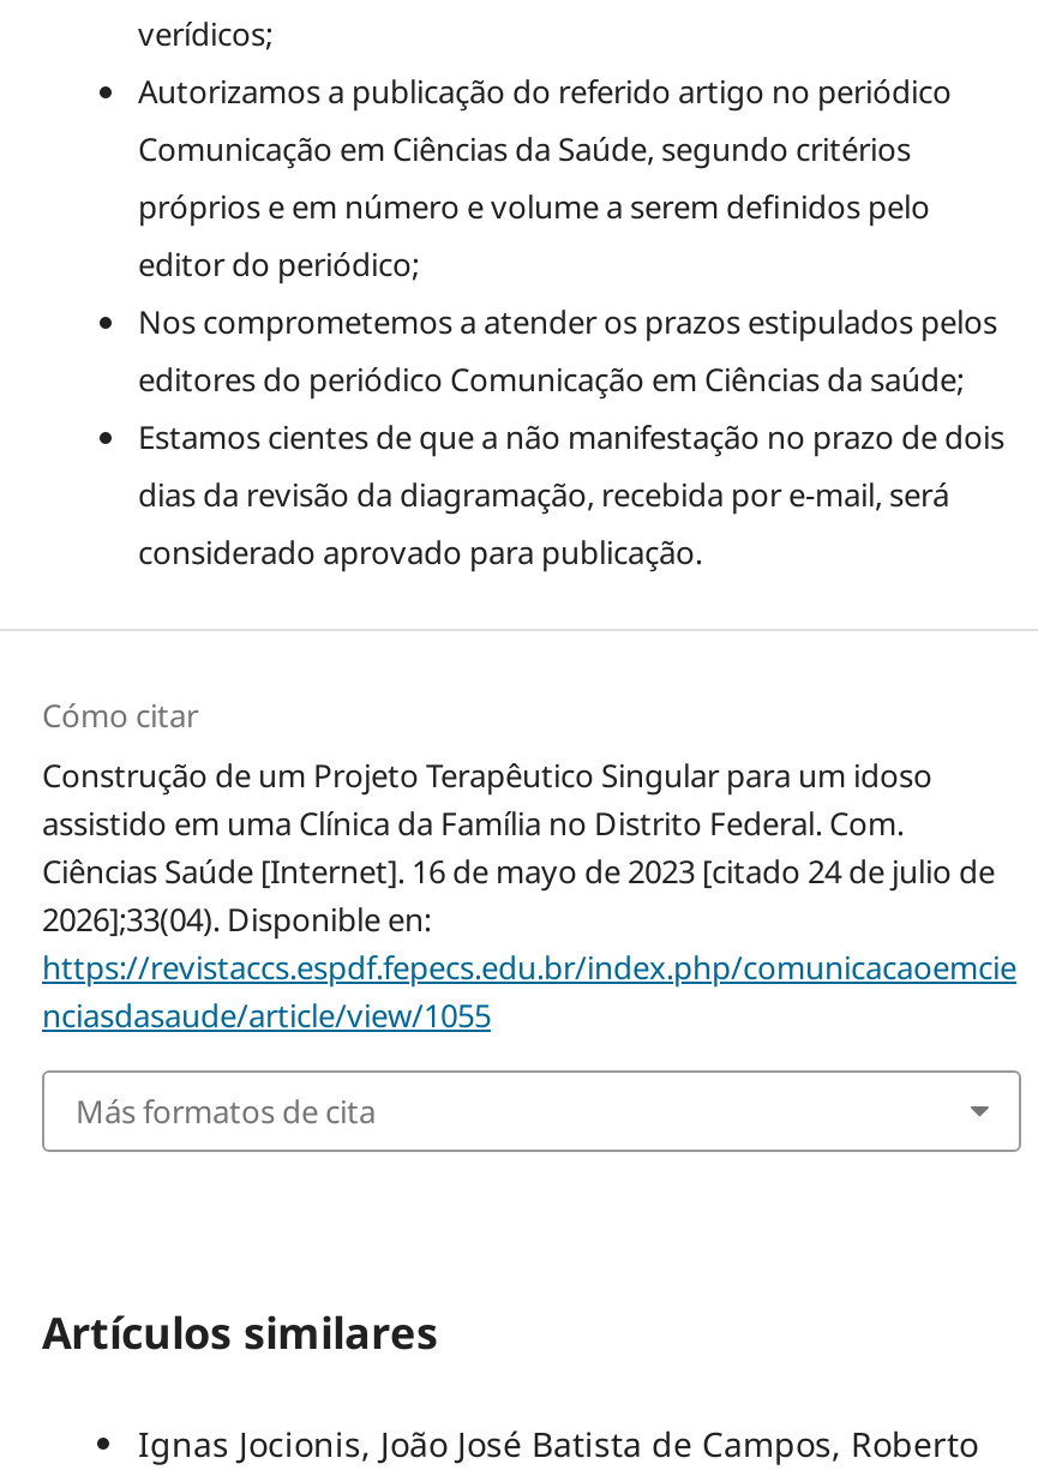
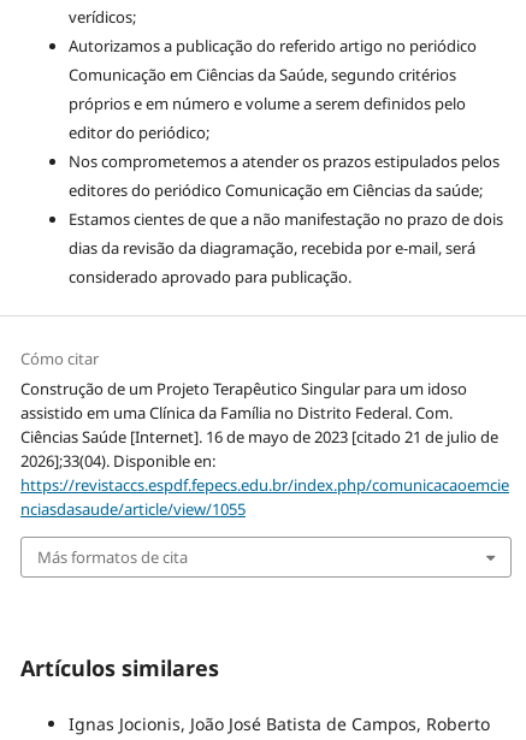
- Ciências Saúde [Internet]. 16 de mayo de 2023 [citado 24 de julio de
+ Ciências Saúde [Internet]. 16 de mayo de 2023 [citado 21 de julio de
